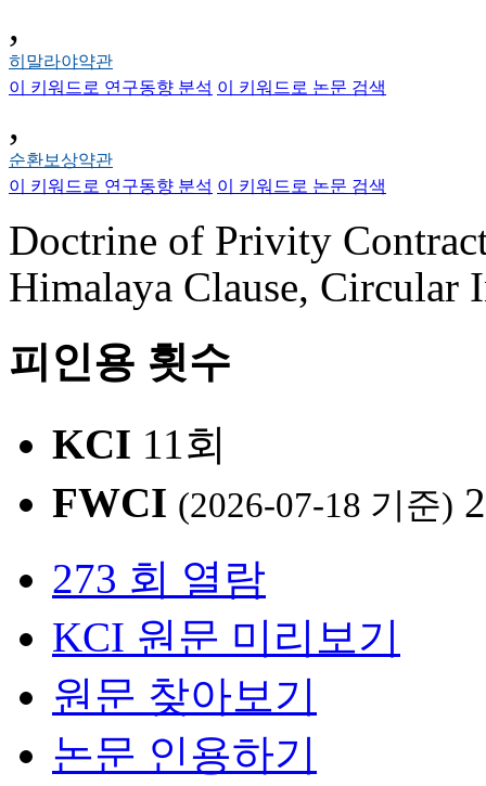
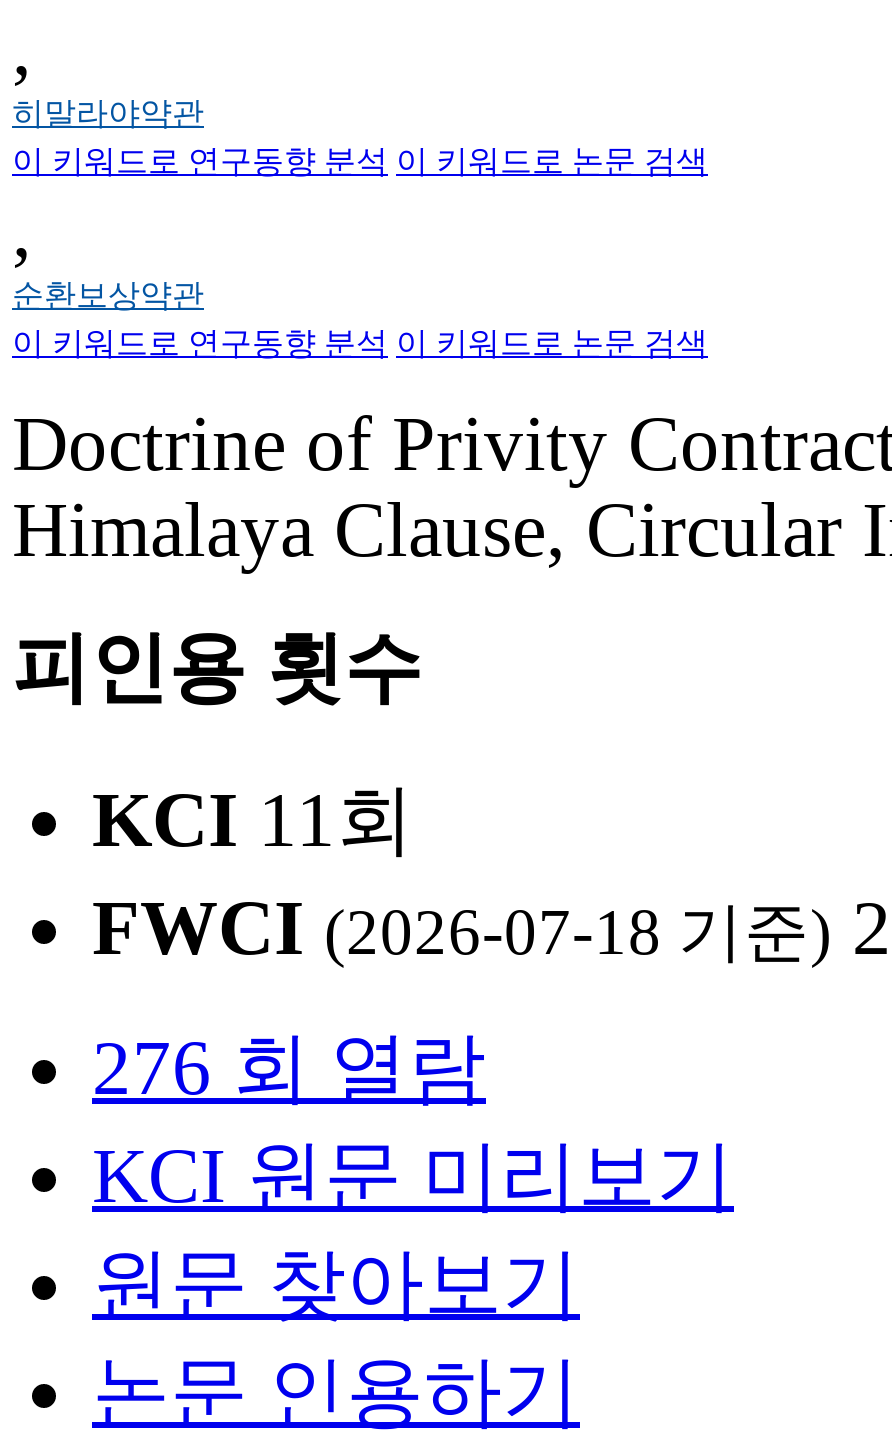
- 273 회 열람
+ 276 회 열람
